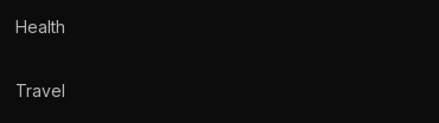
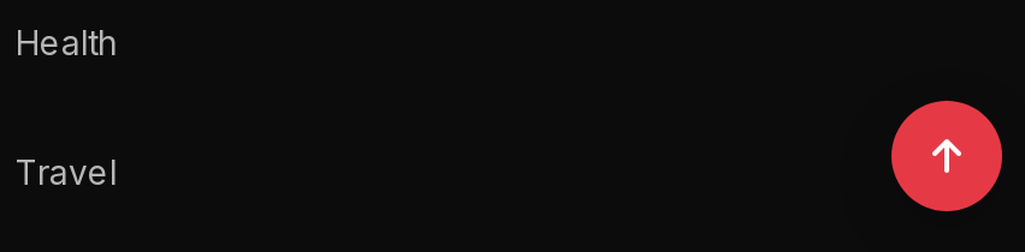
+ [image]
